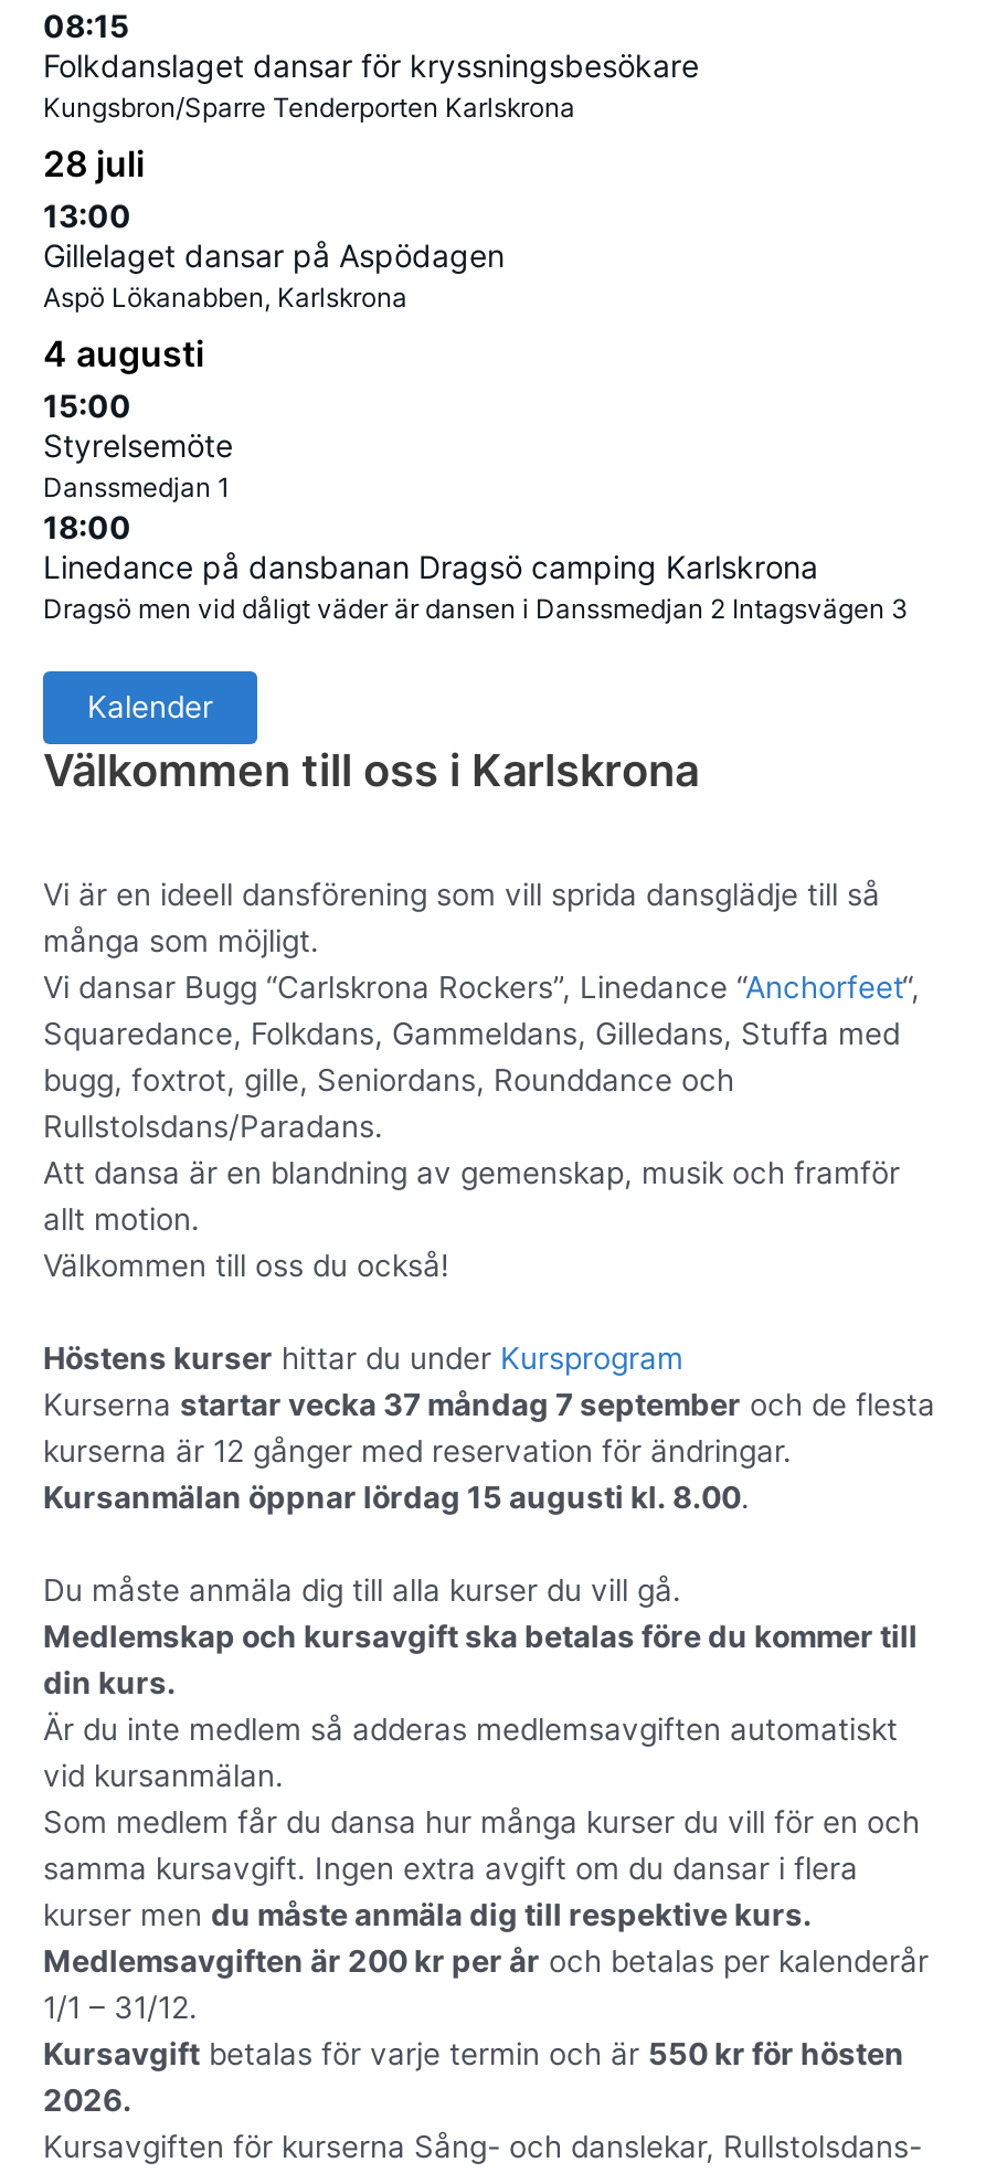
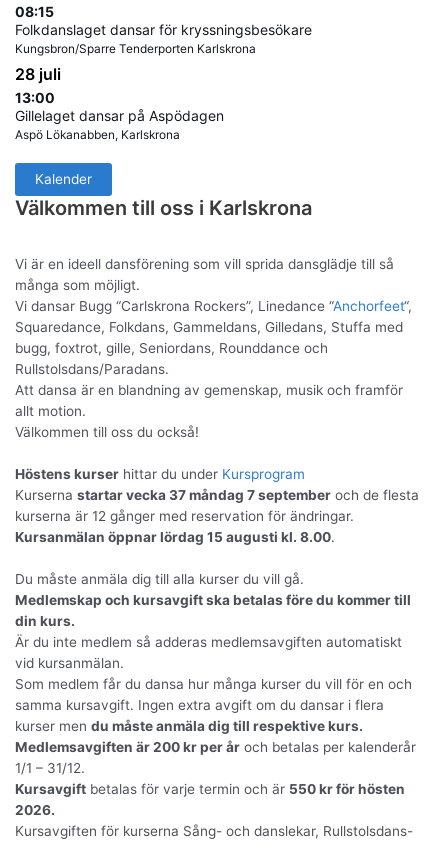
- 4 augusti
- 15:00
- Styrelsemöte
- Danssmedjan 1
- 18:00
- Linedance på dansbanan Dragsö camping Karlskrona
- Dragsö men vid dåligt väder är dansen i Danssmedjan 2 Intagsvägen 3
